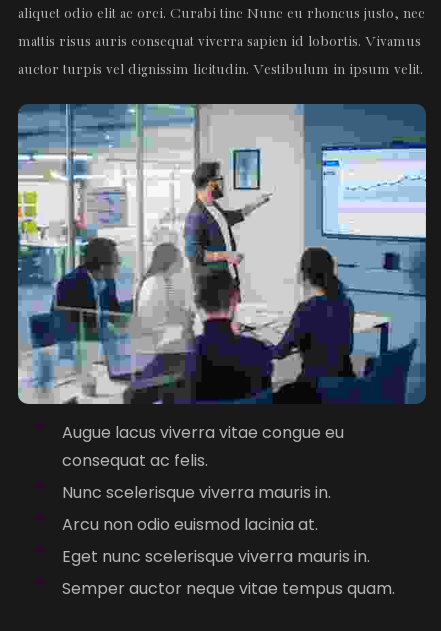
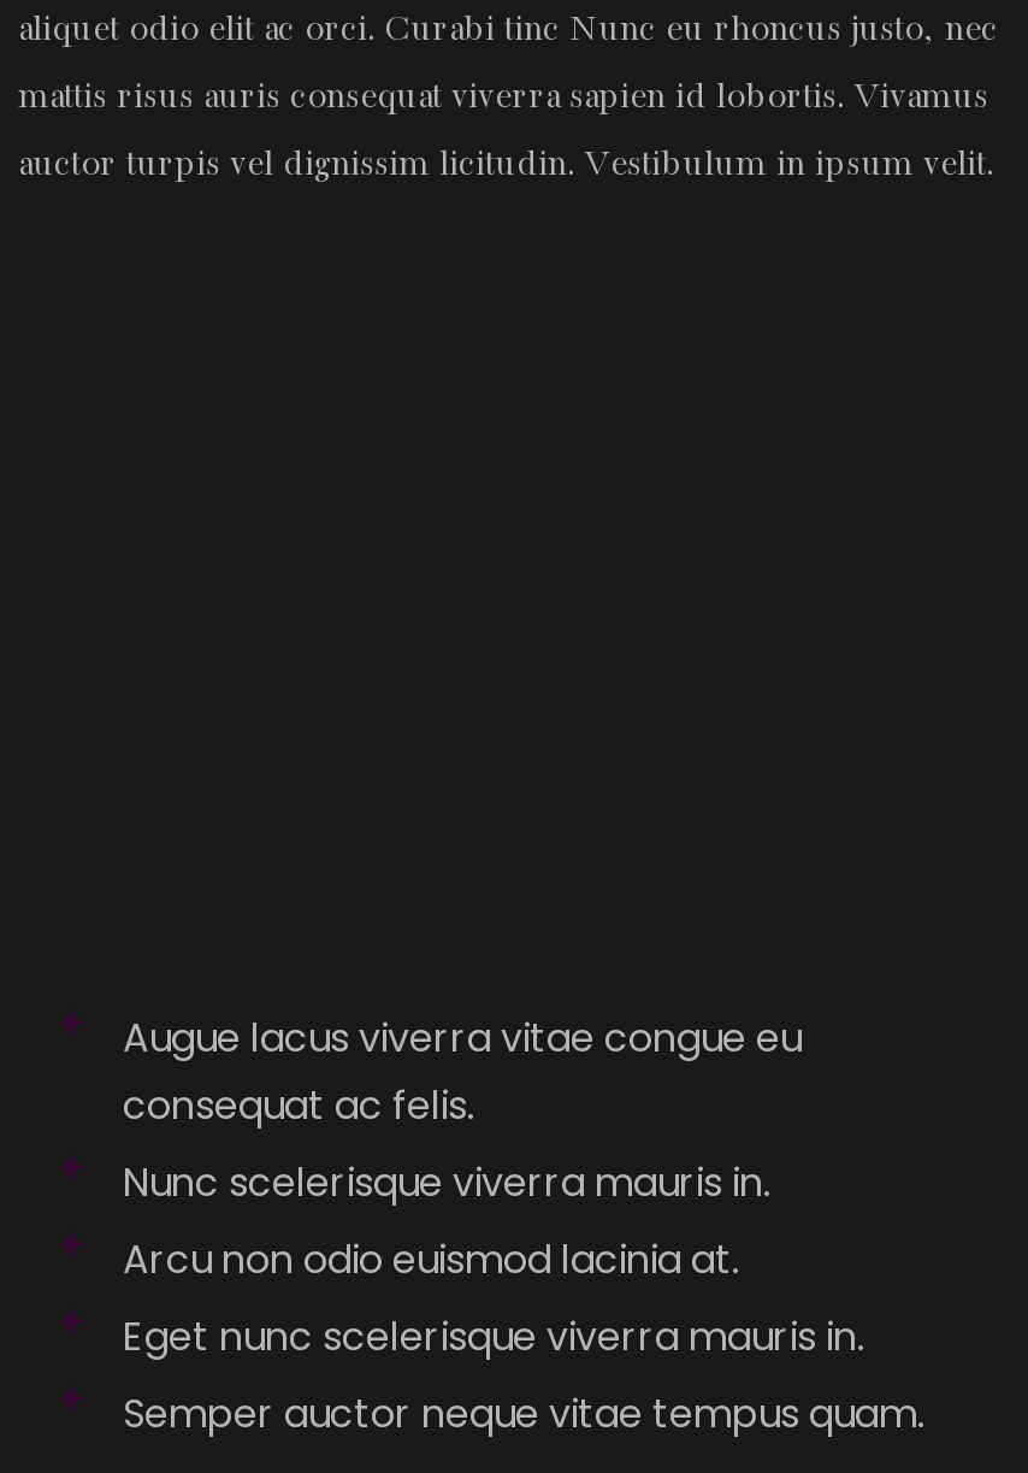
- [image]
